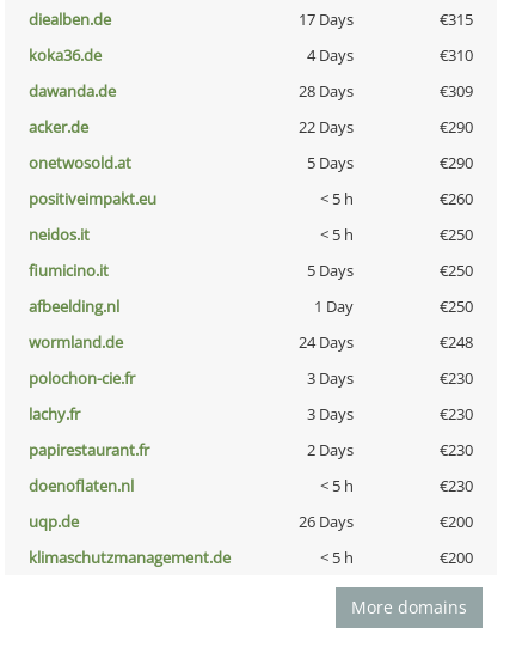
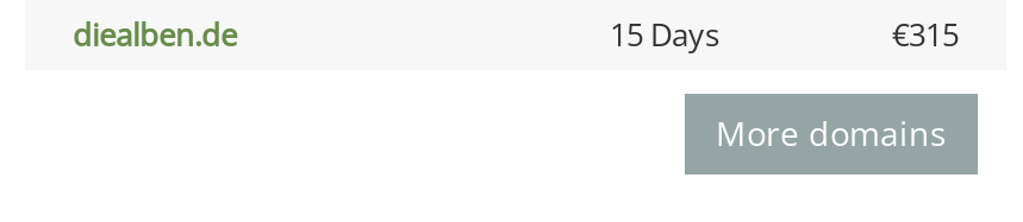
- 17 Days
+ 15 Days

- koka36.de
- 4 Days
- €310
- dawanda.de
- 28 Days
- €309
- acker.de
- 22 Days
- €290
- onetwosold.at
- 5 Days
- €290
- positiveimpakt.eu
- < 5 h
- €260
- neidos.it
- < 5 h
- €250
- fiumicino.it
- 5 Days
- €250
- afbeelding.nl
- 1 Day
- €250
- wormland.de
- 24 Days
- €248
- polochon-cie.fr
- 3 Days
- €230
- lachy.fr
- 3 Days
- €230
- papirestaurant.fr
- 2 Days
- €230
- doenoflaten.nl
- < 5 h
- €230
- uqp.de
- 26 Days
- €200
- klimaschutzmanagement.de
- < 5 h
- €200
